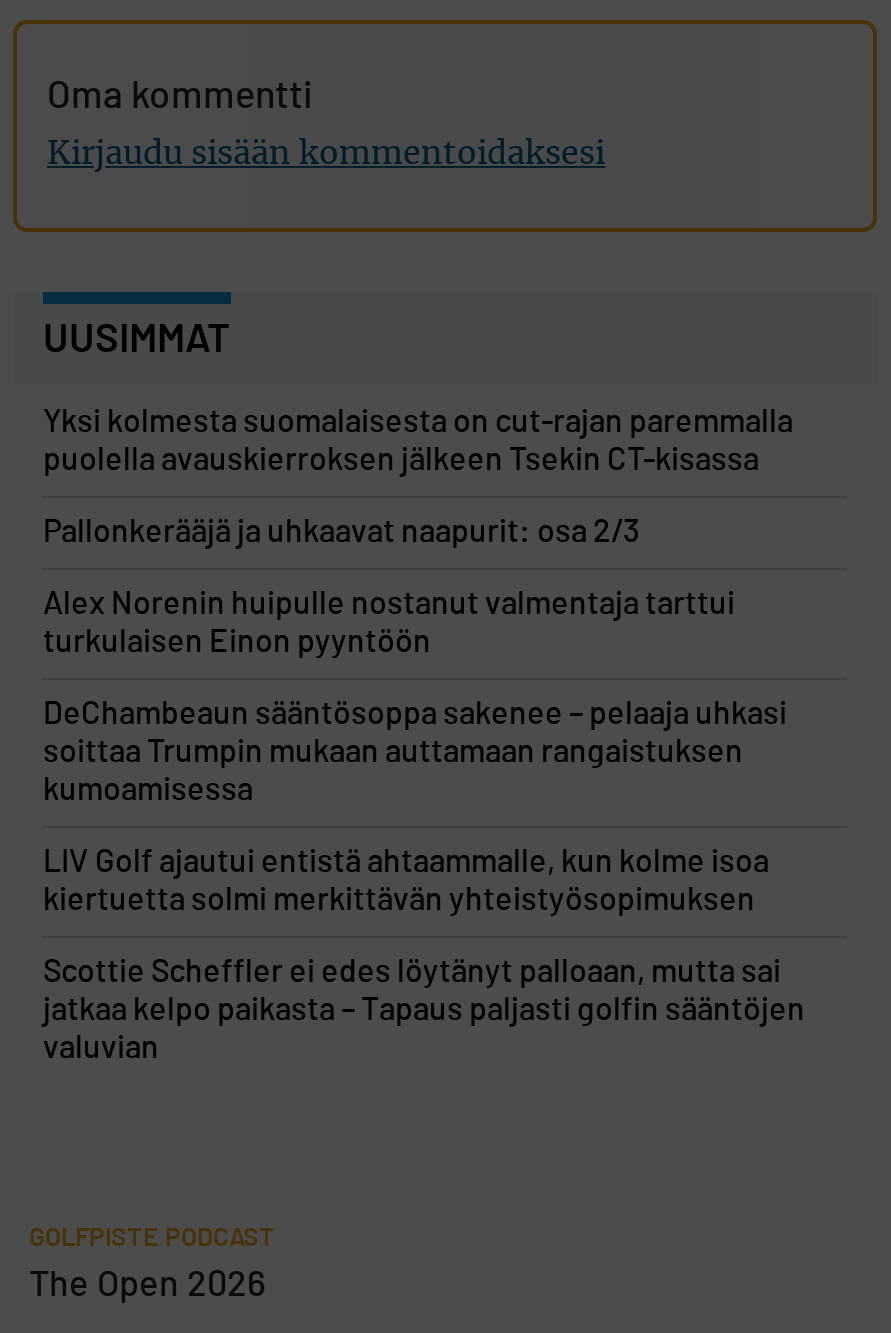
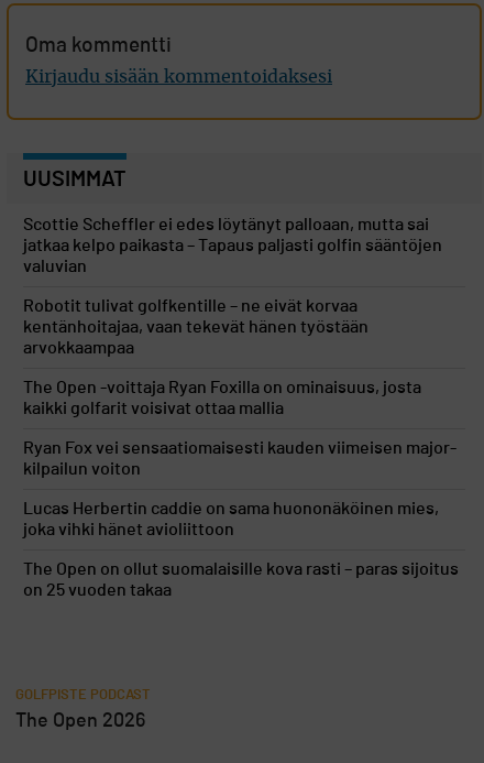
- Yksi kolmesta suomalaisesta on cut-rajan paremmalla
- puolella avauskierroksen jälkeen Tsekin CT-kisassa
- Pallonkerääjä ja uhkaavat naapurit: osa 2/3
- Alex Norenin huipulle nostanut valmentaja tarttui
- turkulaisen Einon pyyntöön
- DeChambeaun sääntösoppa sakenee – pelaaja uhkasi
- soittaa Trumpin mukaan auttamaan rangaistuksen
- kumoamisessa
- LIV Golf ajautui entistä ahtaammalle, kun kolme isoa
- kiertuetta solmi merkittävän yhteistyösopimuksen

moved up: Scottie Scheffler ei edes löytänyt palloaan, mutta sai | jatkaa kelpo paikasta – Tapaus paljasti golfin sääntöjen | valuvian

+ Robotit tulivat golfkentille – ne eivät korvaa
+ kentänhoitajaa, vaan tekevät hänen työstään
+ arvokkaampaa
+ The Open -voittaja Ryan Foxilla on ominaisuus, josta
+ kaikki golfarit voisivat ottaa mallia
+ Ryan Fox vei sensaatiomaisesti kauden viimeisen major-
+ kilpailun voiton
+ Lucas Herbertin caddie on sama huononäköinen mies,
+ joka vihki hänet avioliittoon
+ The Open on ollut suomalaisille kova rasti – paras sijoitus
+ on 25 vuoden takaa
